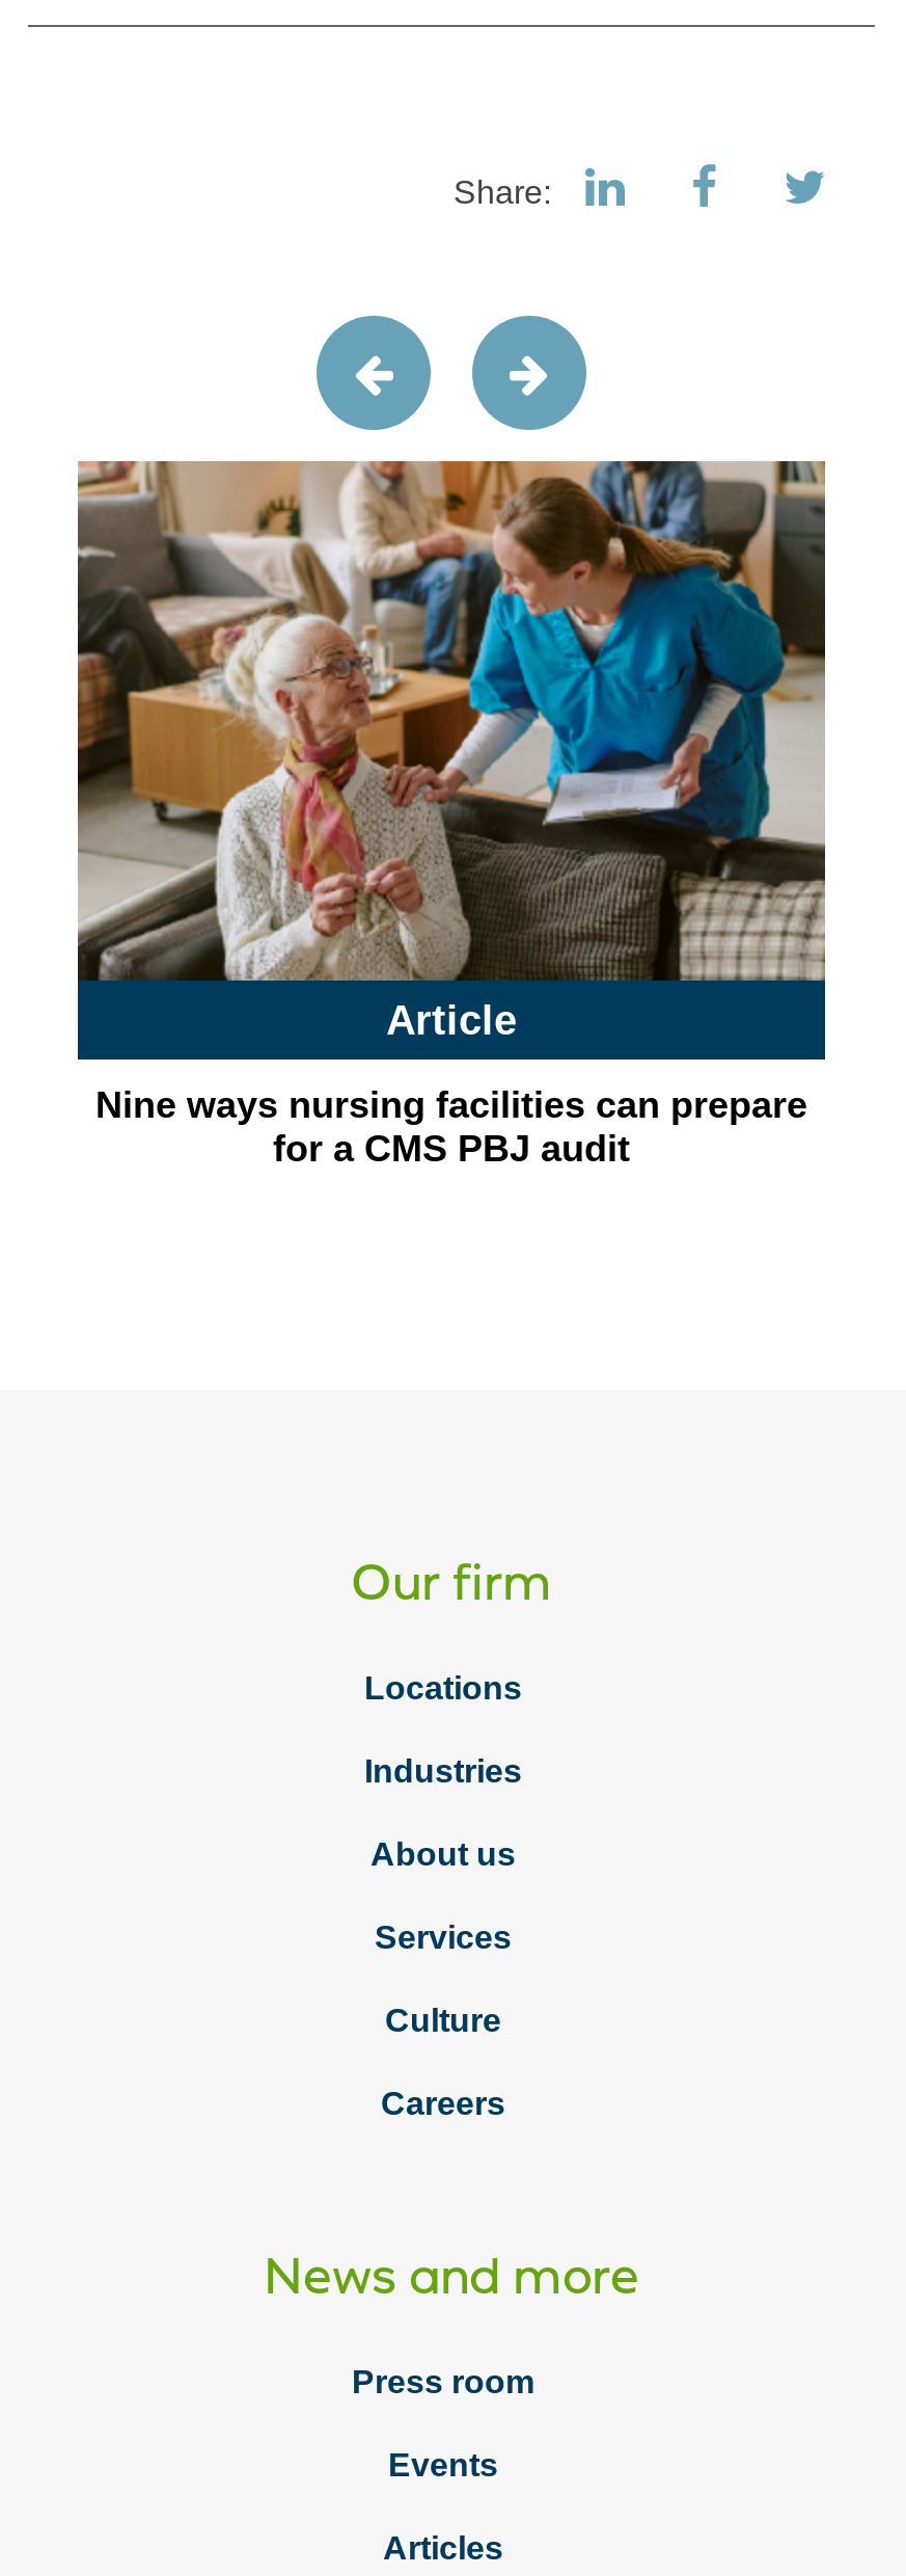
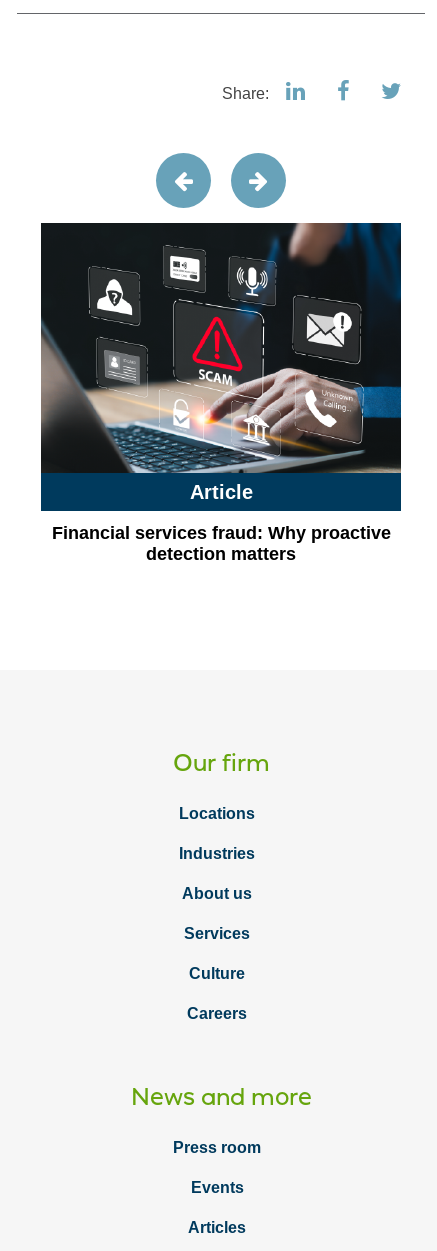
- [image]
+ [image]

- Nine ways nursing facilities can prepare
- for a CMS PBJ audit
+ Financial services fraud: Why proactive
+ detection matters
